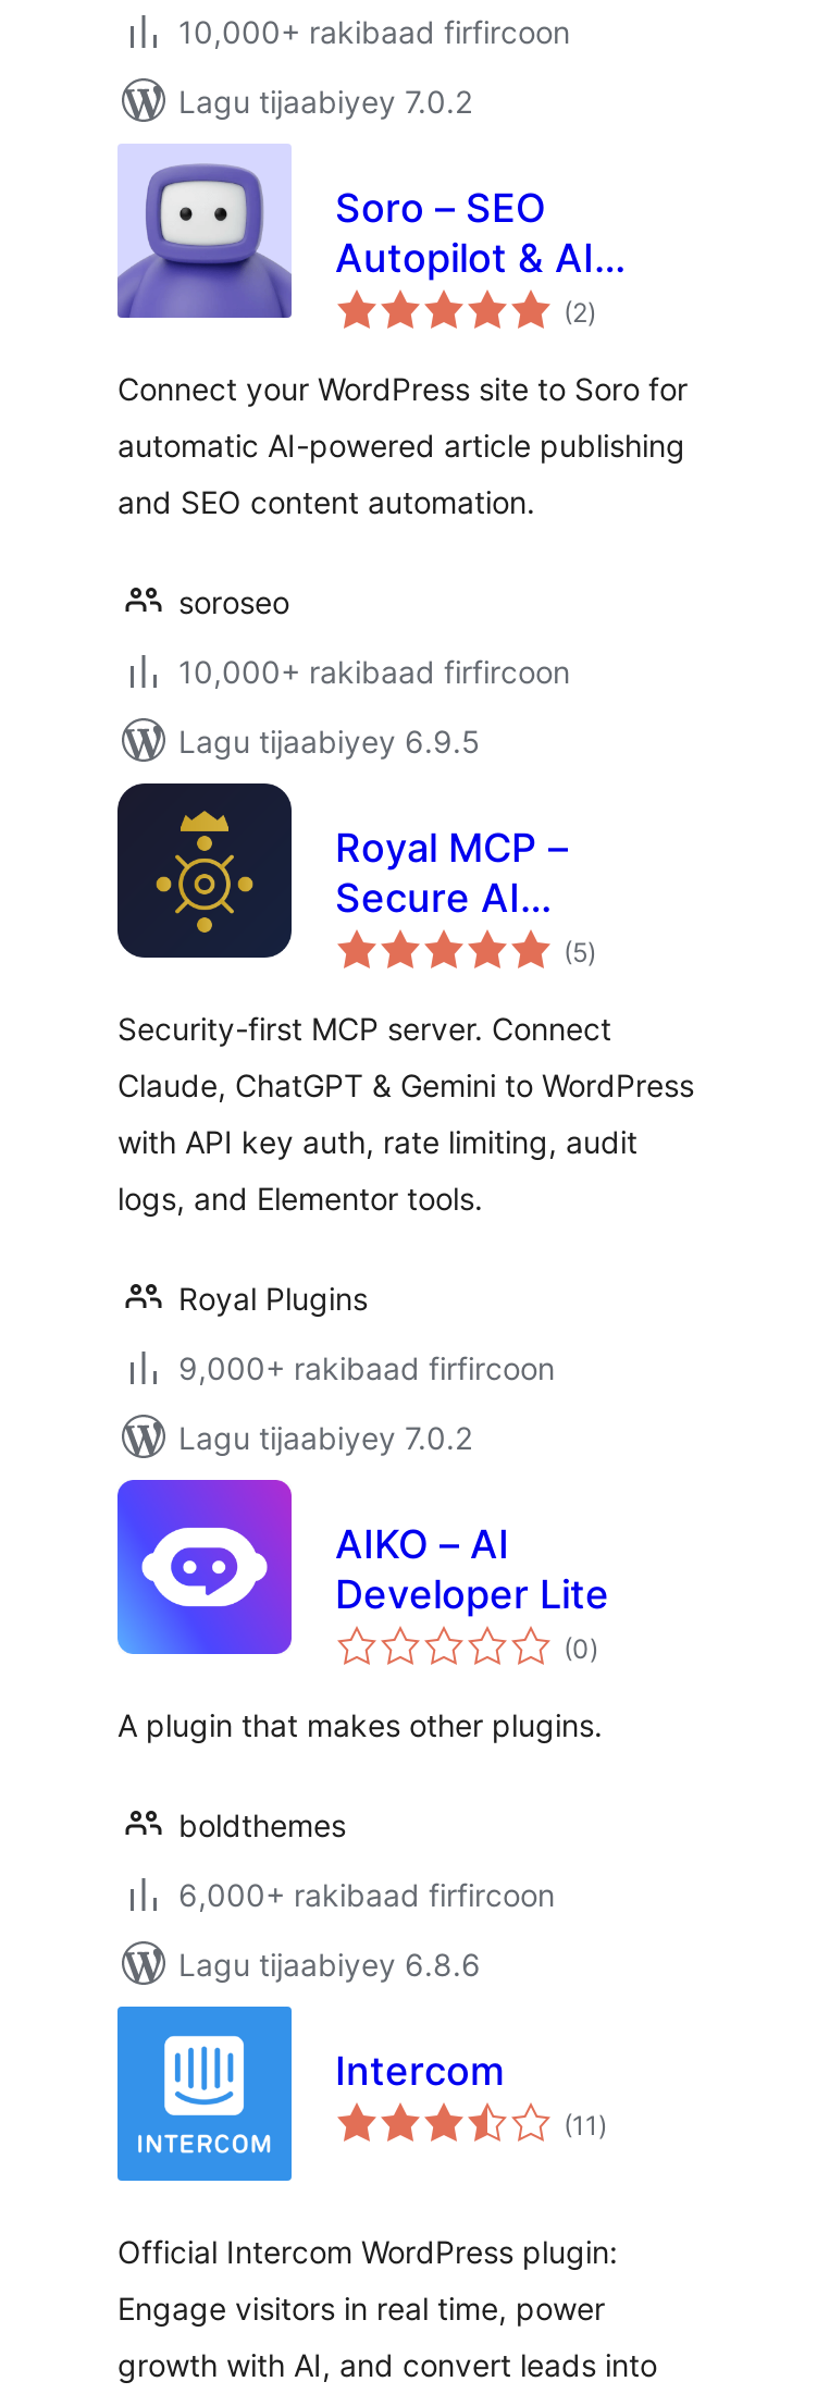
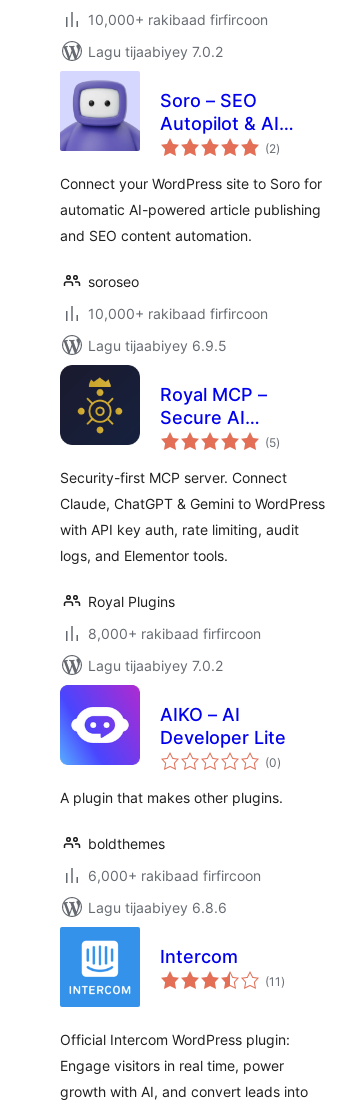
- 9,000+ rakibaad firfircoon
+ 8,000+ rakibaad firfircoon
